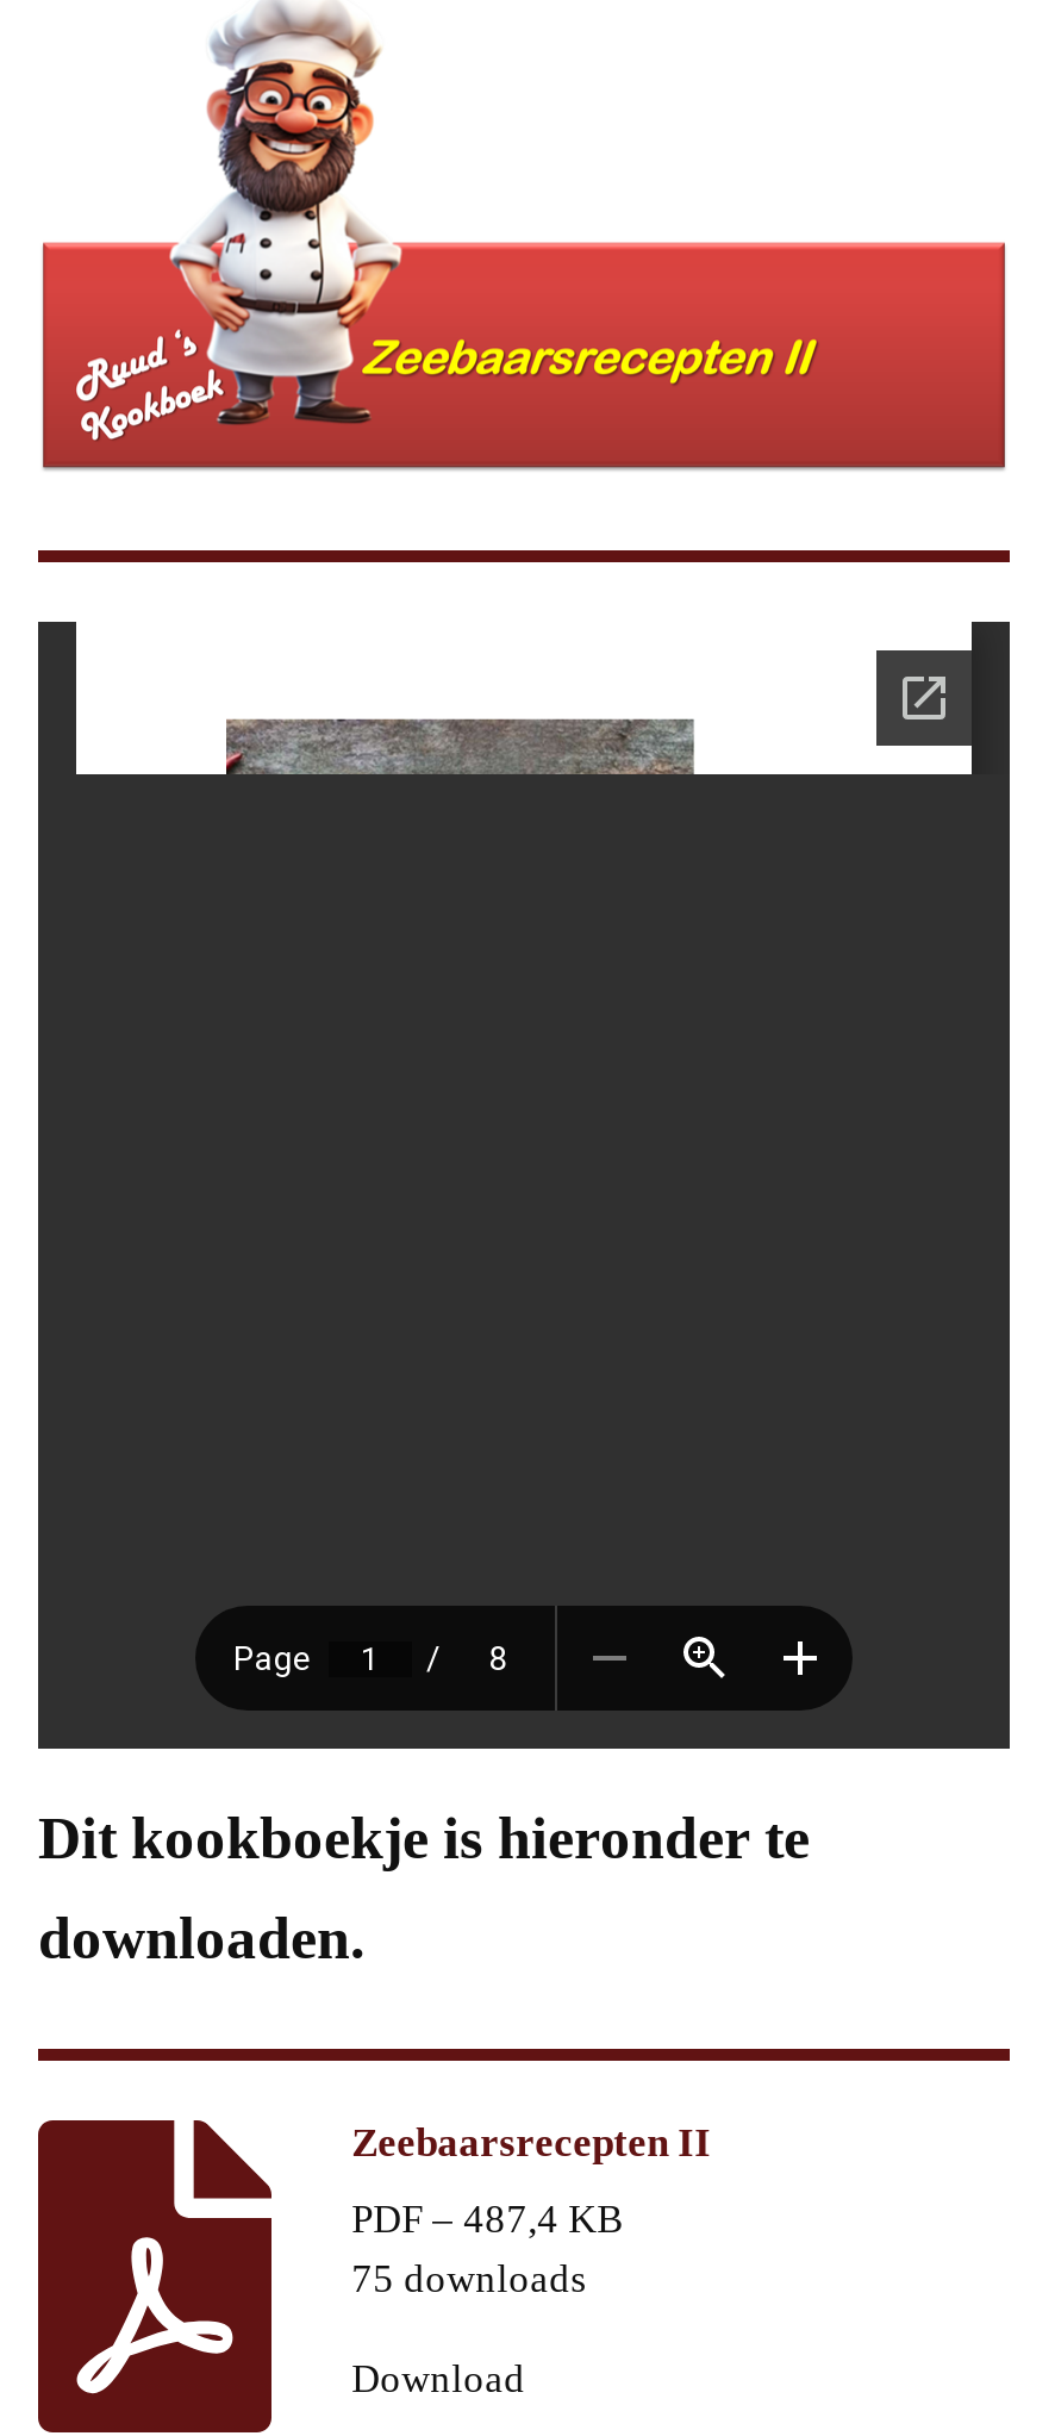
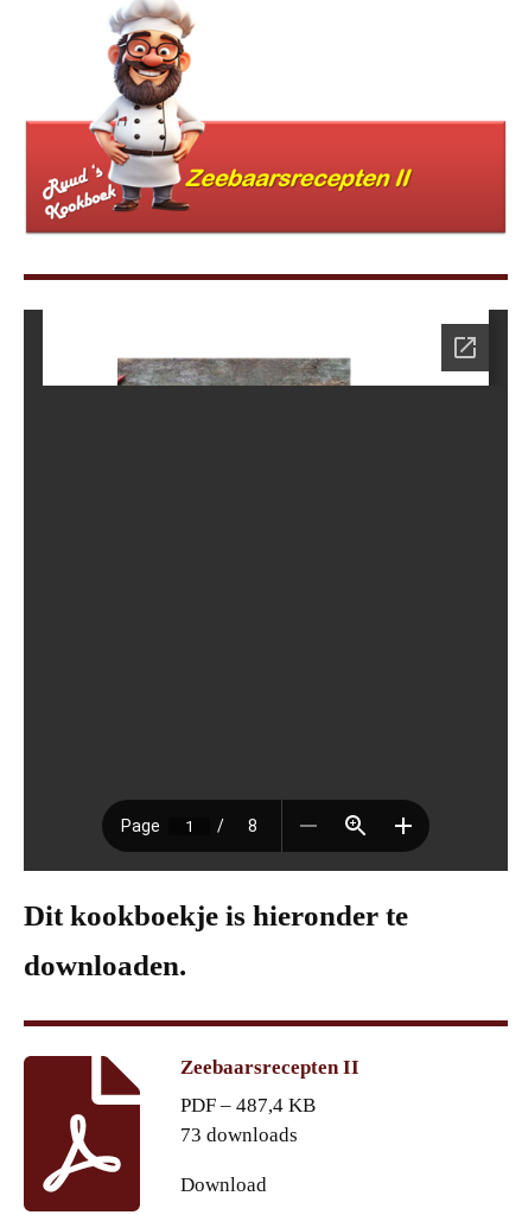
- 75 downloads
+ 73 downloads
